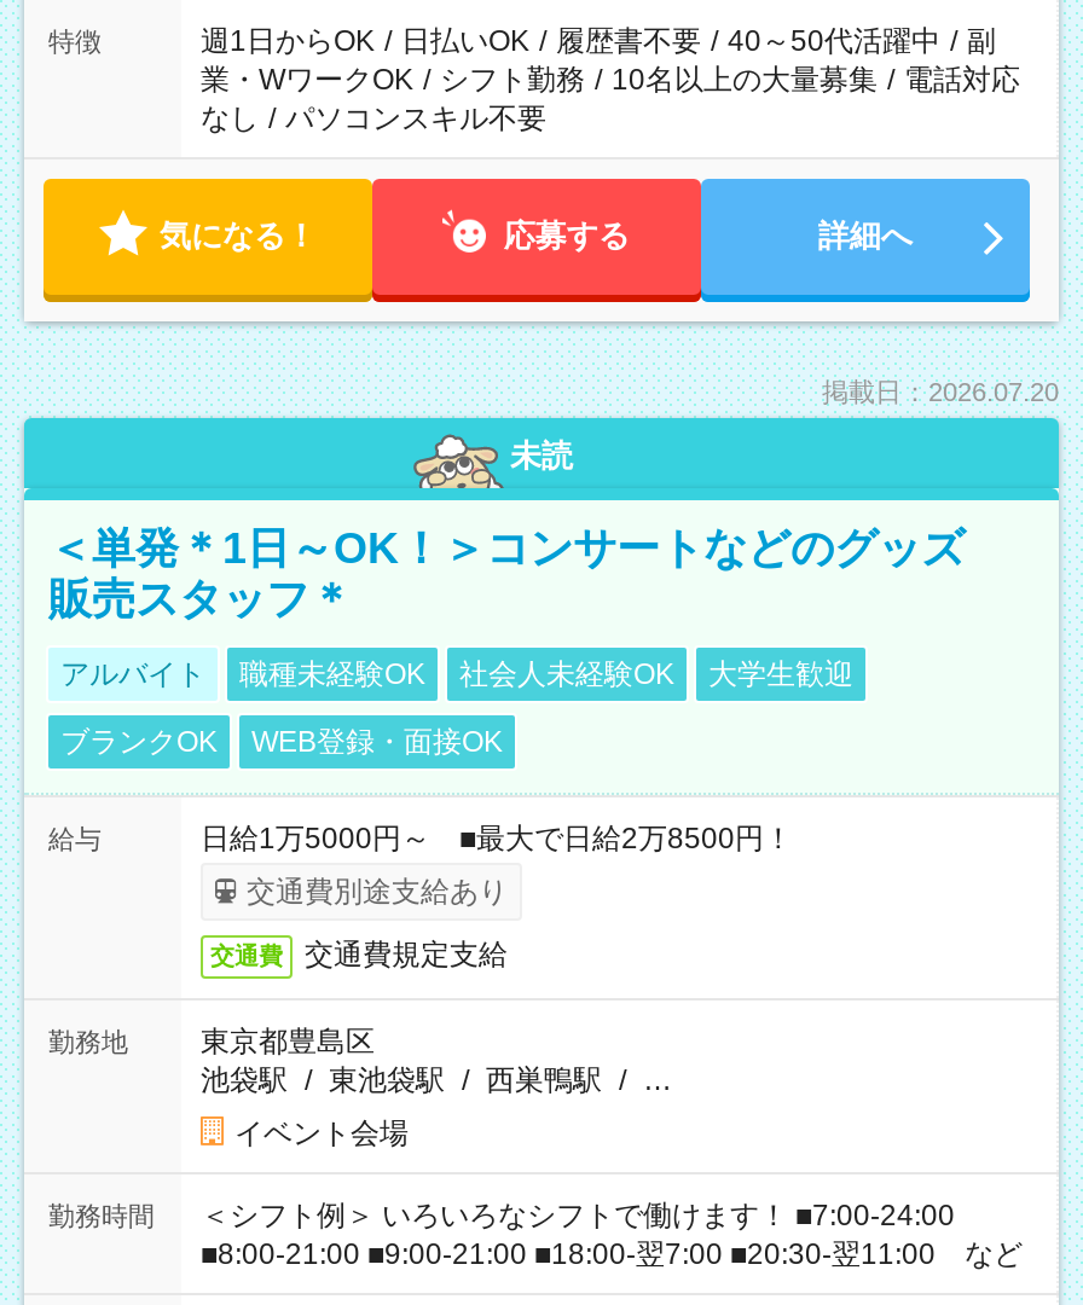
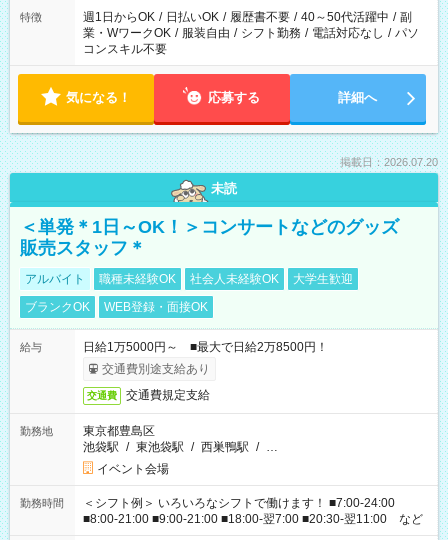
- 業・WワークOK / シフト勤務 / 10名以上の大量募集 / 電話対応
- なし / パソコンスキル不要
+ 業・WワークOK / 服装自由 / シフト勤務 / 電話対応なし / パソ
+ コンスキル不要
